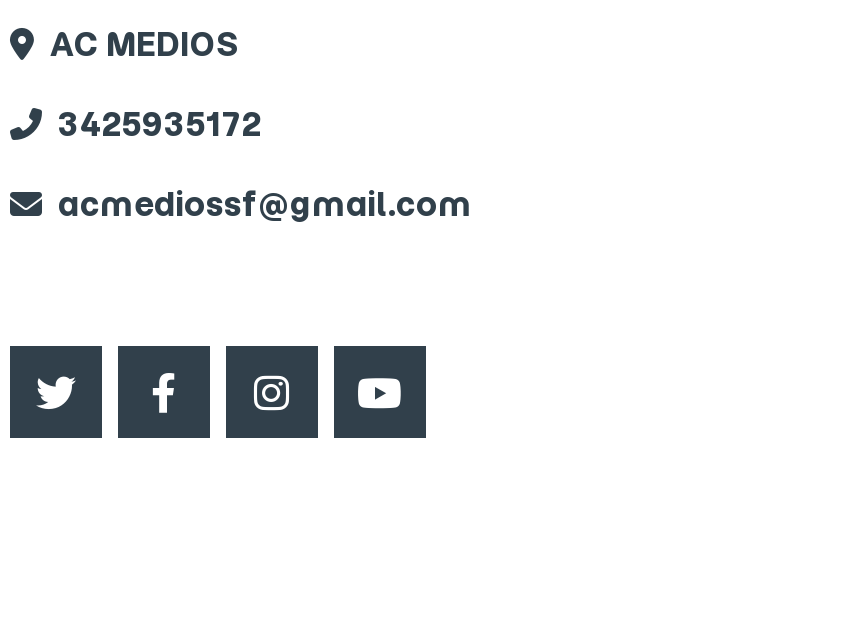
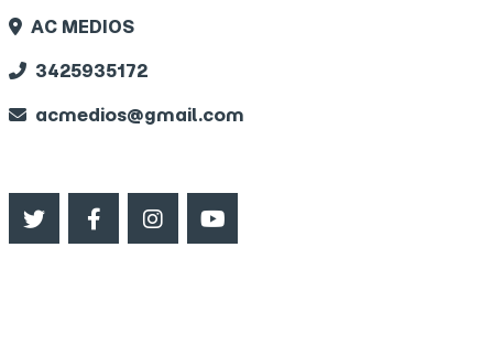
- acmediossf@gmail.com
+ acmedios@gmail.com
